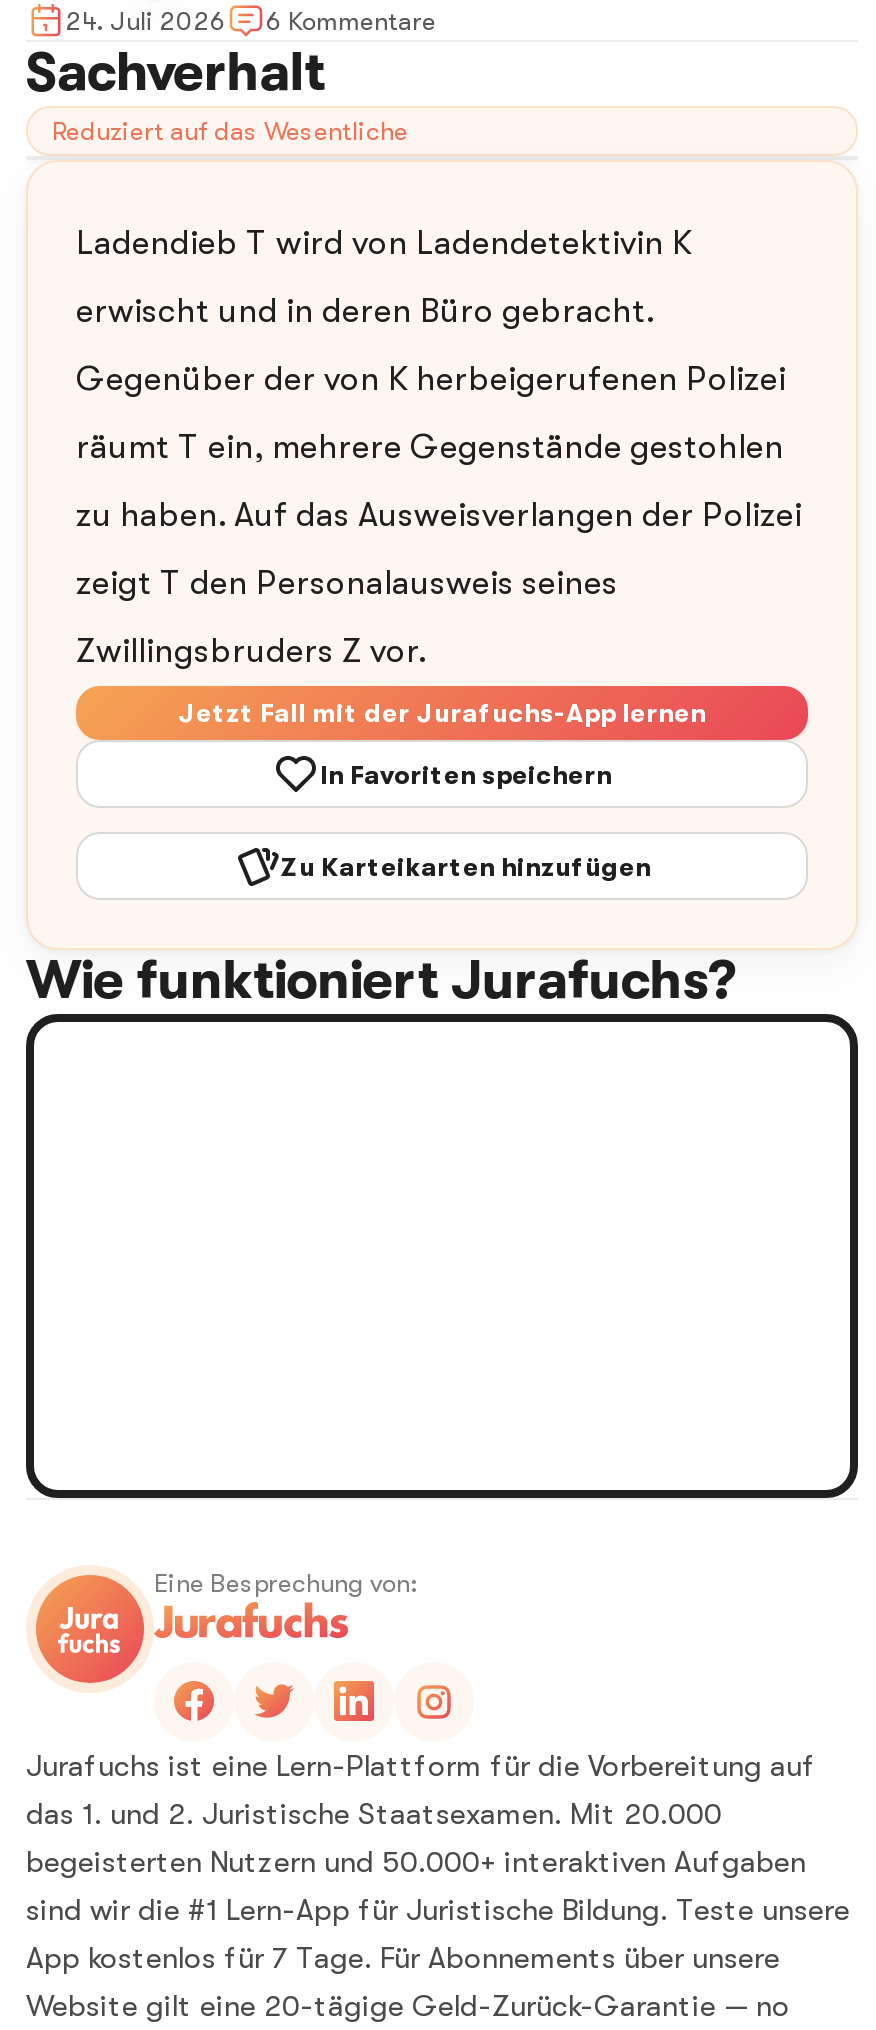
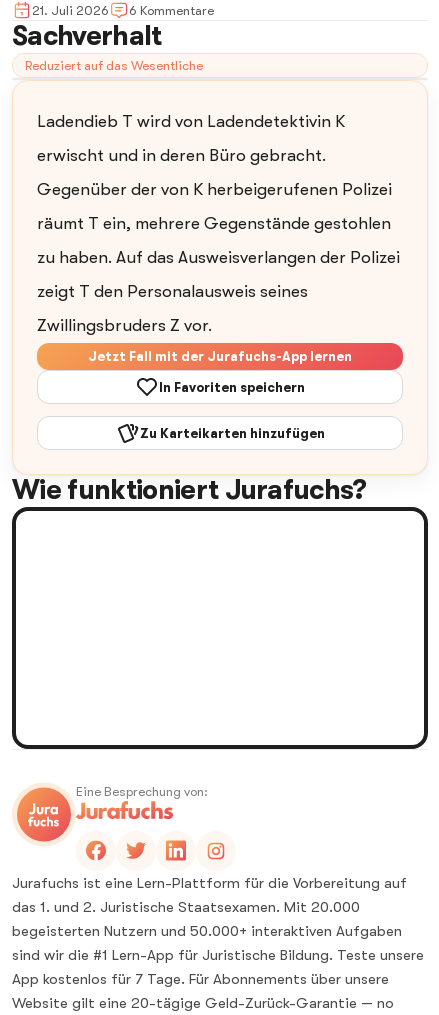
- 24. Juli 2026 6 Kommentare
+ 21. Juli 2026 6 Kommentare
